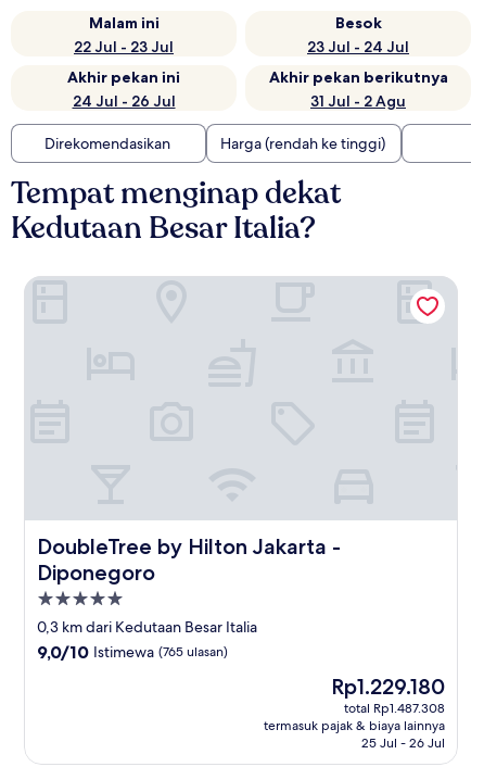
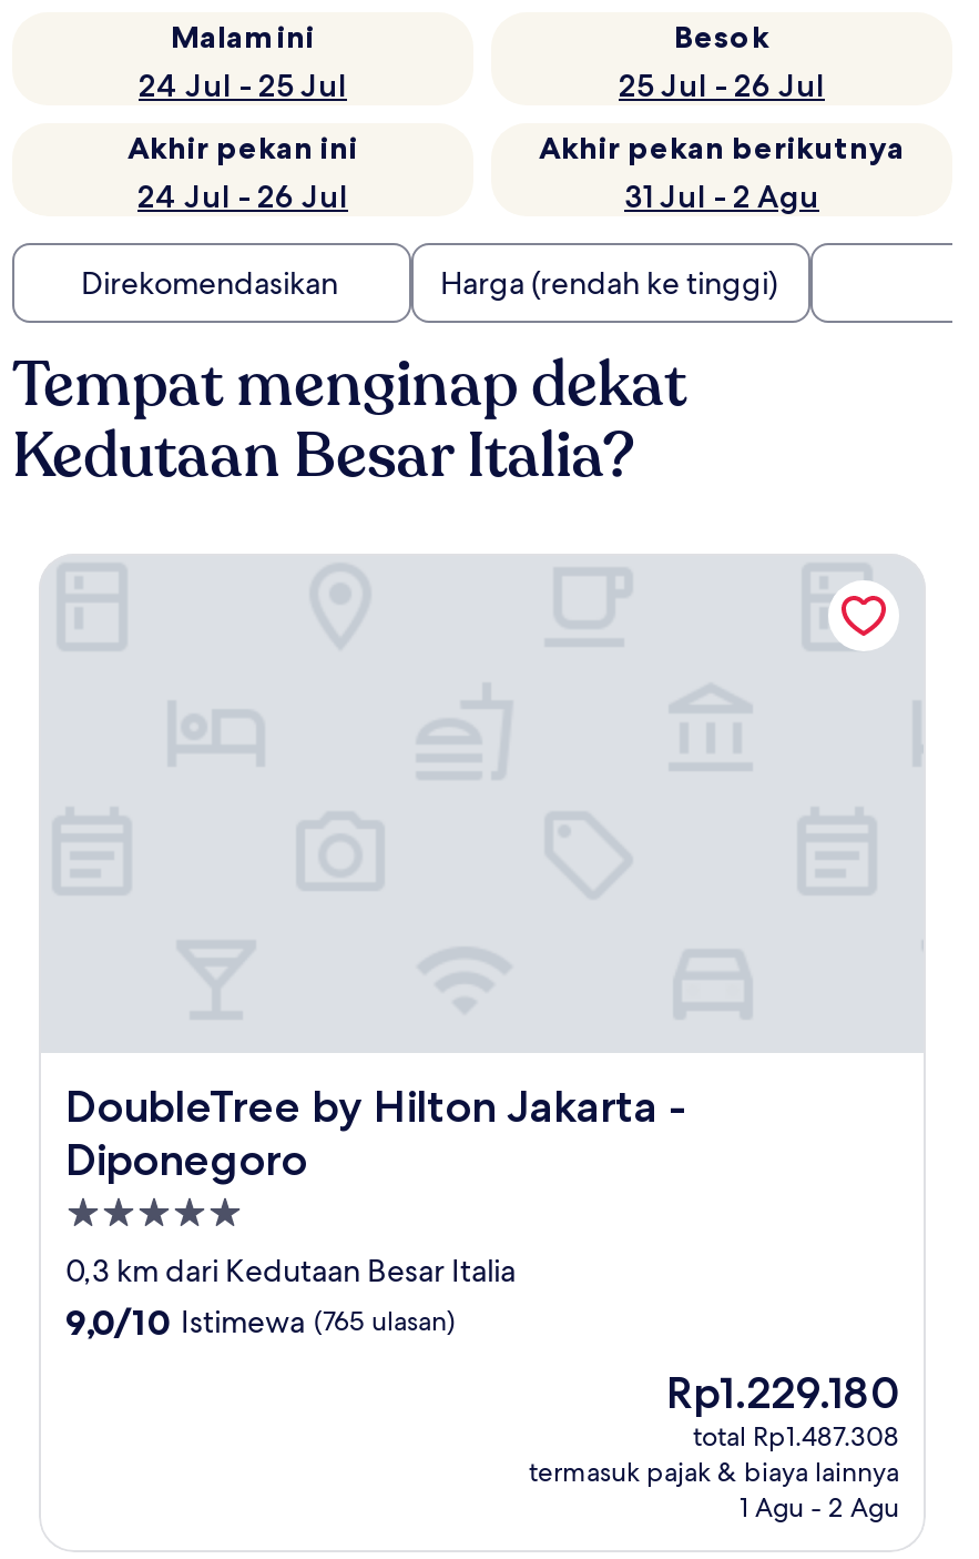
- 22 Jul - 23 Jul
+ 24 Jul - 25 Jul

- 23 Jul - 24 Jul
+ 25 Jul - 26 Jul

- 25 Jul - 26 Jul
+ 1 Agu - 2 Agu
